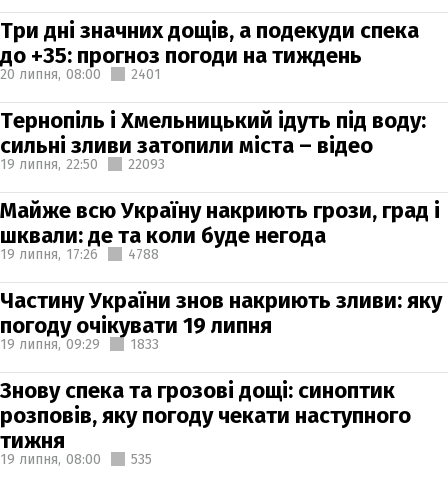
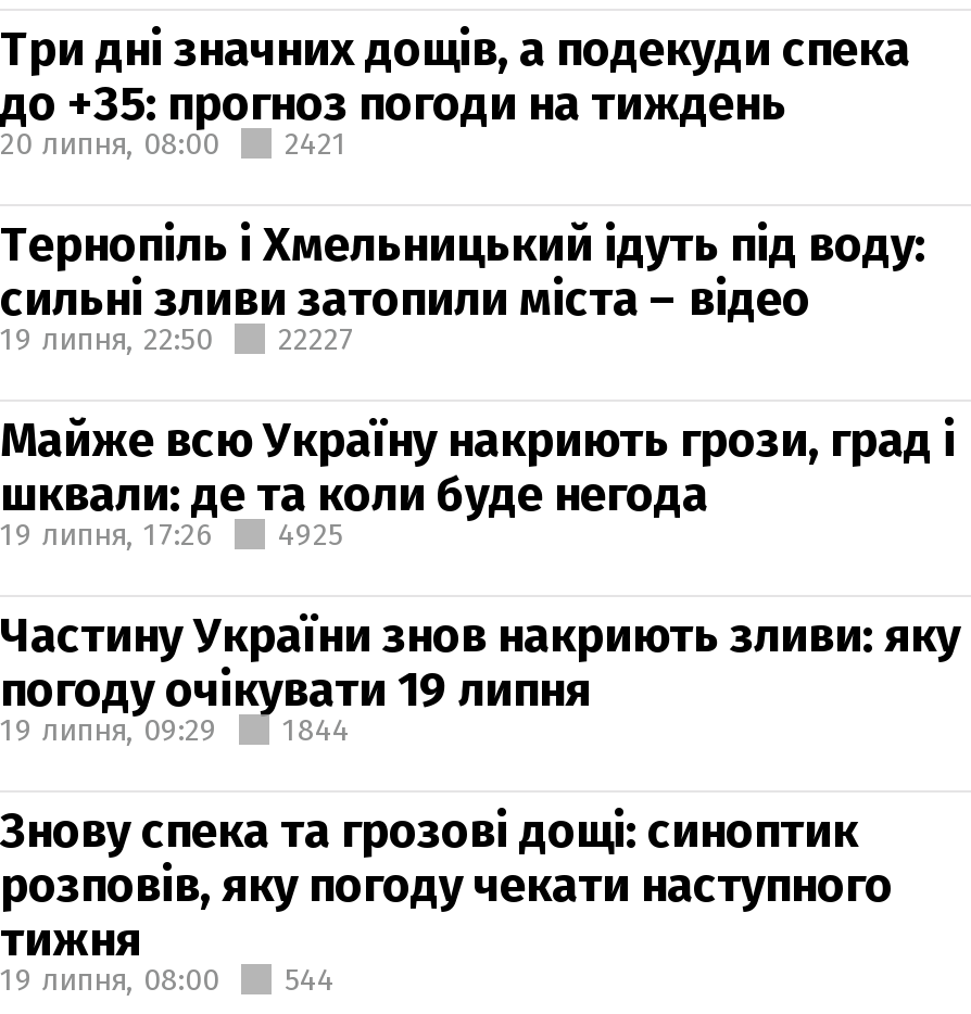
- 20 липня, 08:00 2401
+ 20 липня, 08:00 2421

- 19 липня, 22:50 22093
+ 19 липня, 22:50 22227

- 19 липня, 17:26 4788
+ 19 липня, 17:26 4925

- 19 липня, 09:29 1833
+ 19 липня, 09:29 1844

- 19 липня, 08:00 535
+ 19 липня, 08:00 544
